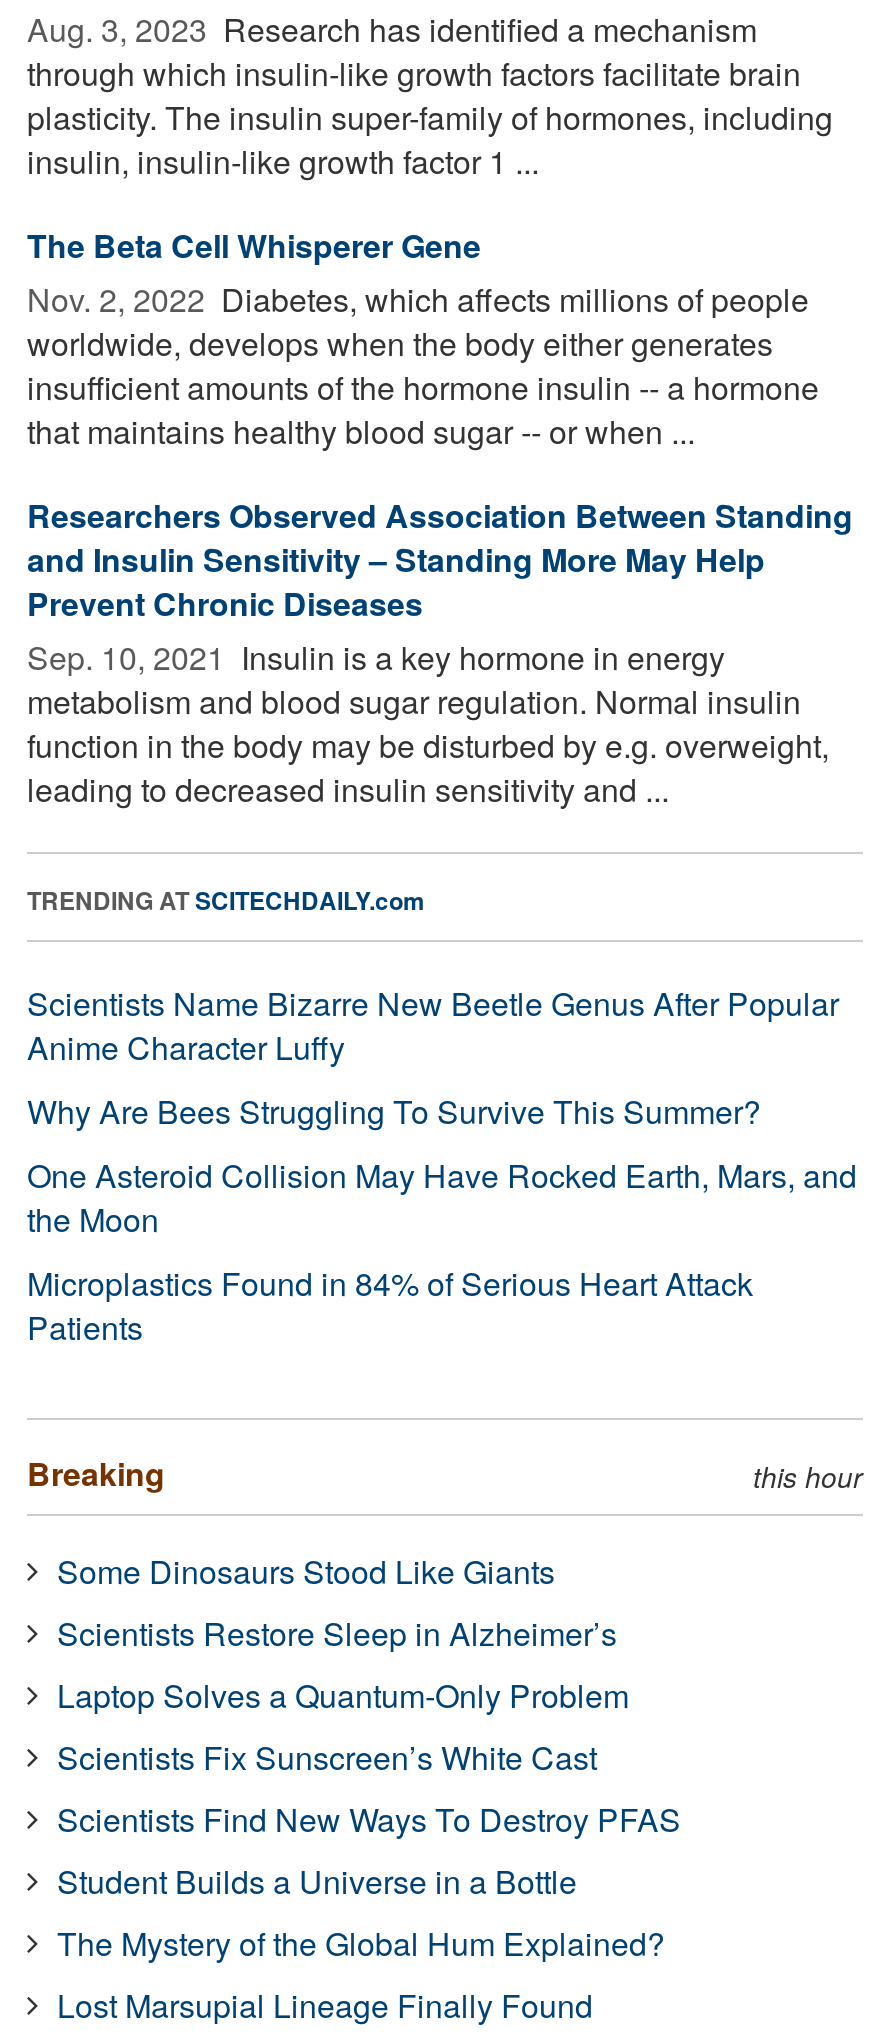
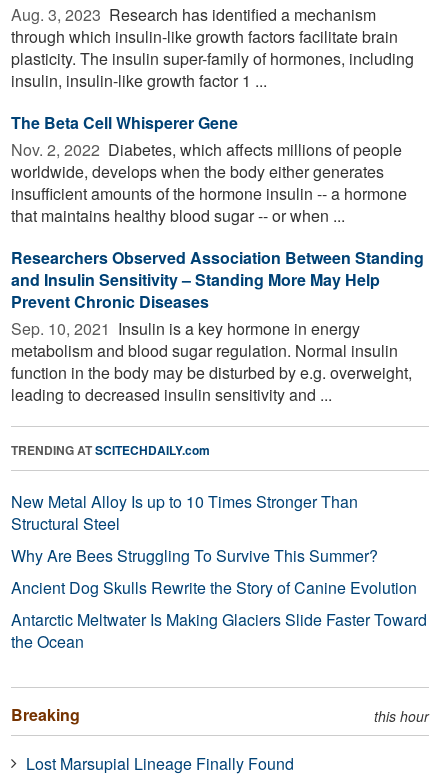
- Scientists Name Bizarre New Beetle Genus After Popular
- Anime Character Luffy
+ New Metal Alloy Is up to 10 Times Stronger Than
+ Structural Steel

- One Asteroid Collision May Have Rocked Earth, Mars, and
- the Moon
- Microplastics Found in 84% of Serious Heart Attack
- Patients
+ Ancient Dog Skulls Rewrite the Story of Canine Evolution
+ Antarctic Meltwater Is Making Glaciers Slide Faster Toward
+ the Ocean

- Some Dinosaurs Stood Like Giants
- Scientists Restore Sleep in Alzheimer’s
- Laptop Solves a Quantum-Only Problem
- Scientists Fix Sunscreen’s White Cast
- Scientists Find New Ways To Destroy PFAS
- Student Builds a Universe in a Bottle
- The Mystery of the Global Hum Explained?
